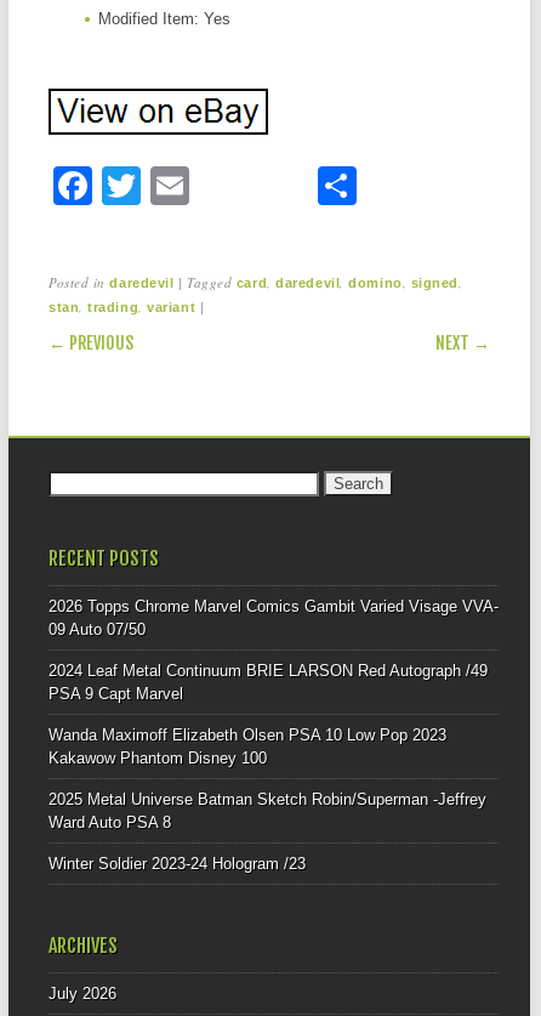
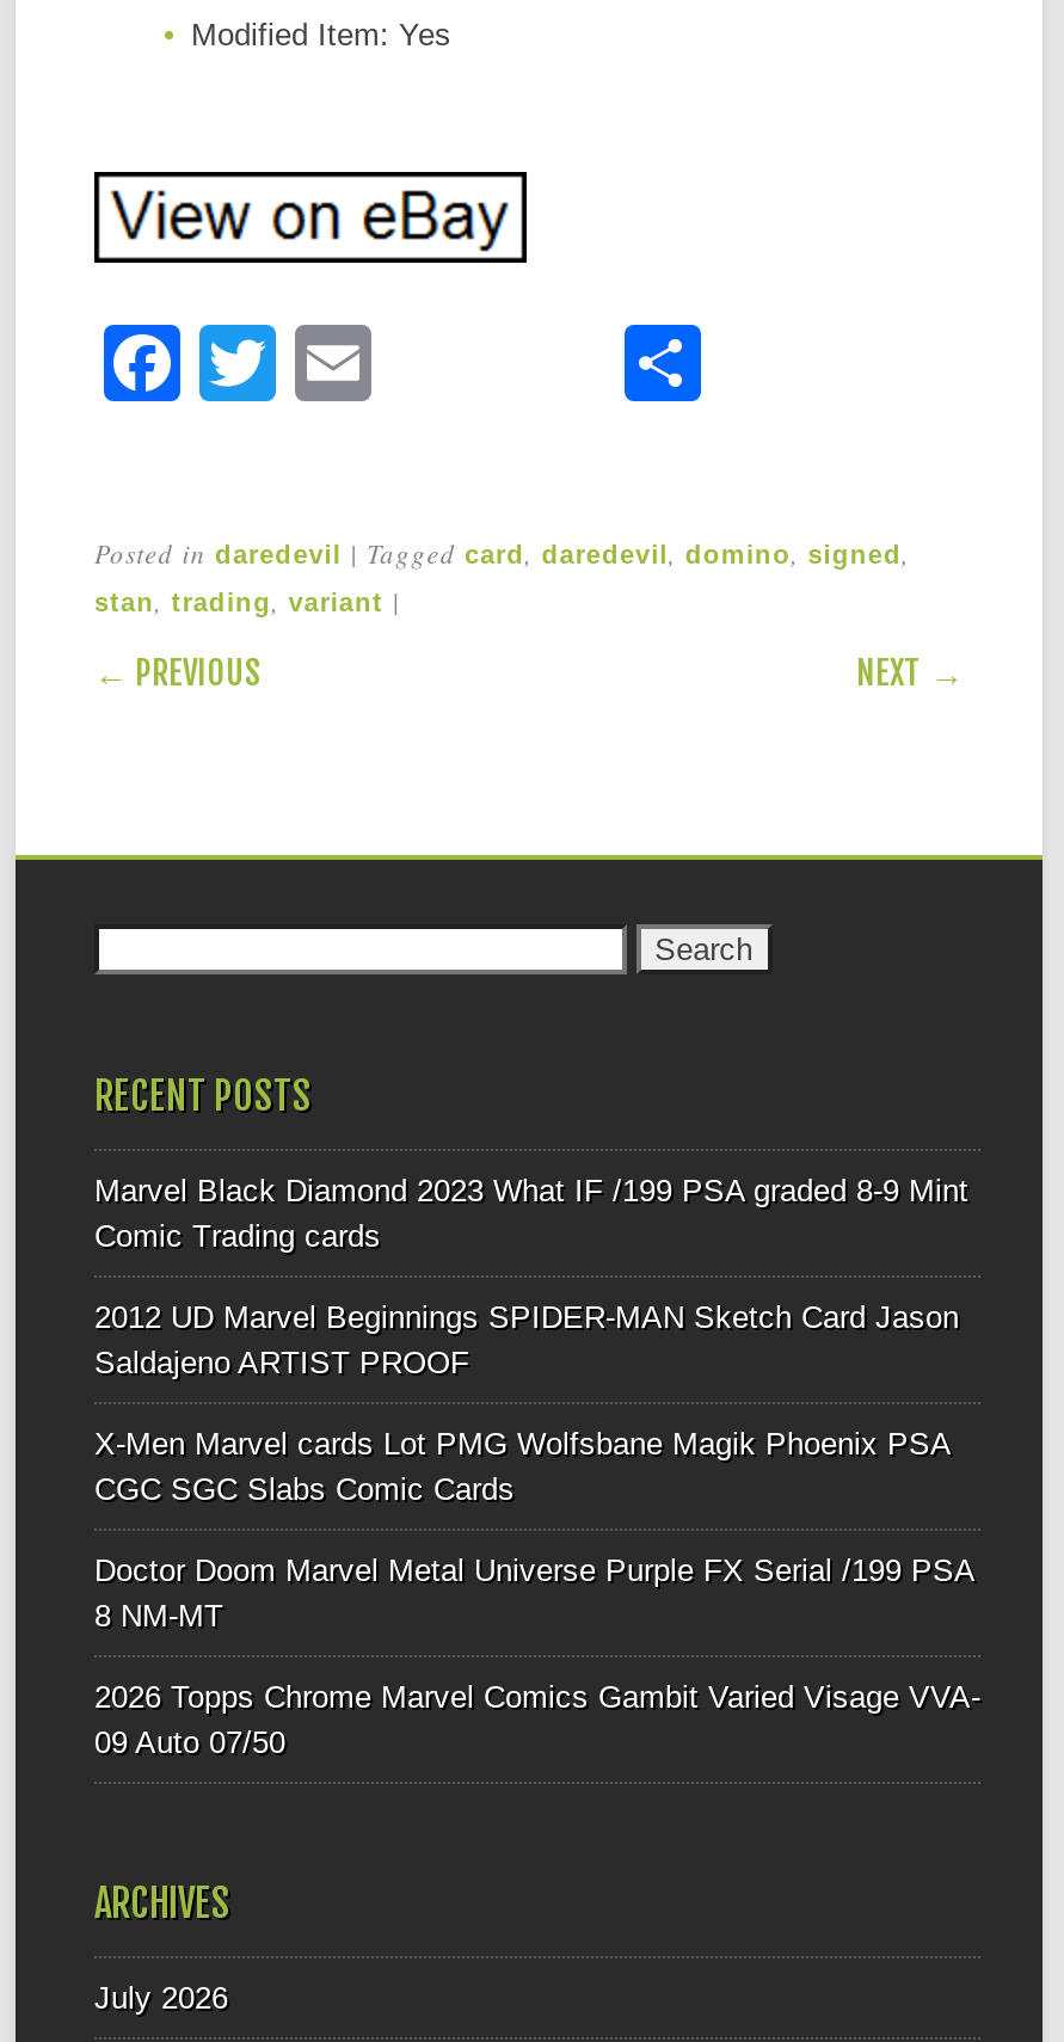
+ Marvel Black Diamond 2023 What IF /199 PSA graded 8-9 Mint
+ Comic Trading cards
+ 2012 UD Marvel Beginnings SPIDER-MAN Sketch Card Jason
+ Saldajeno ARTIST PROOF
+ X-Men Marvel cards Lot PMG Wolfsbane Magik Phoenix PSA
+ CGC SGC Slabs Comic Cards
+ Doctor Doom Marvel Metal Universe Purple FX Serial /199 PSA
+ 8 NM-MT

moved down: 2026 Topps Chrome Marvel Comics Gambit Varied Visage VVA- | 09 Auto 07/50

- 2024 Leaf Metal Continuum BRIE LARSON Red Autograph /49
- PSA 9 Capt Marvel
- Wanda Maximoff Elizabeth Olsen PSA 10 Low Pop 2023
- Kakawow Phantom Disney 100
- 2025 Metal Universe Batman Sketch Robin/Superman -Jeffrey
- Ward Auto PSA 8
- Winter Soldier 2023-24 Hologram /23
